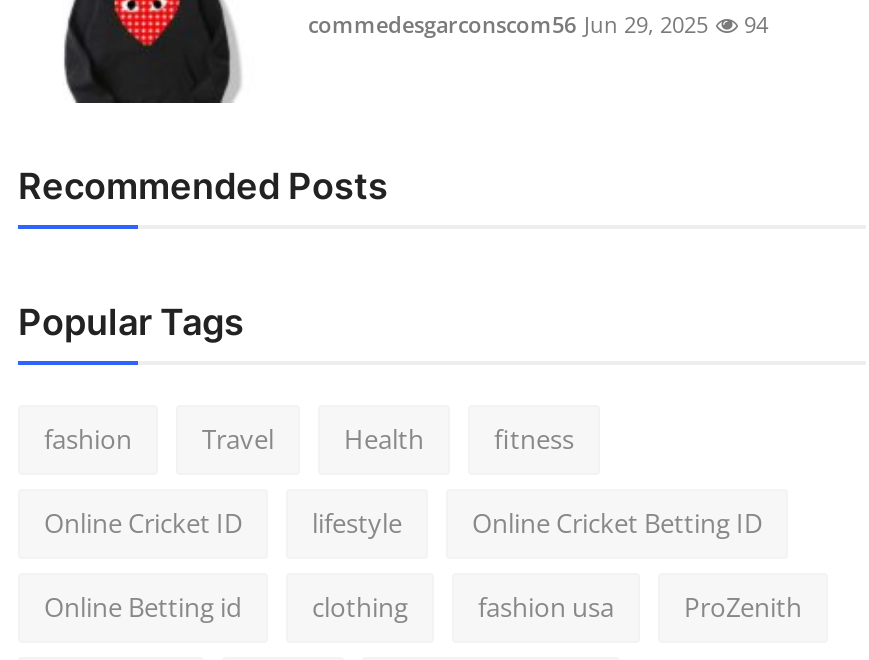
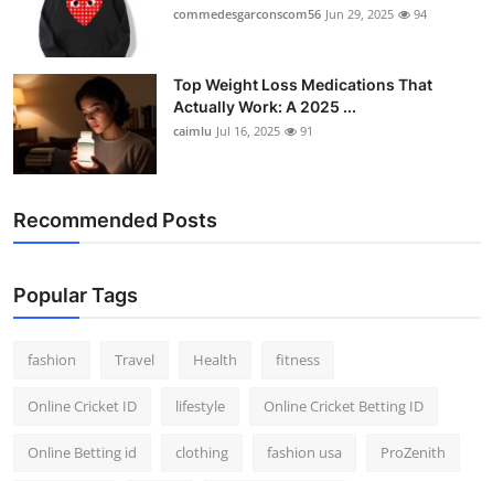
+ [image]
+ Top Weight Loss Medications That
+ Actually Work: A 2025 ...
+ caimlu Jul 16, 2025
+ 91
